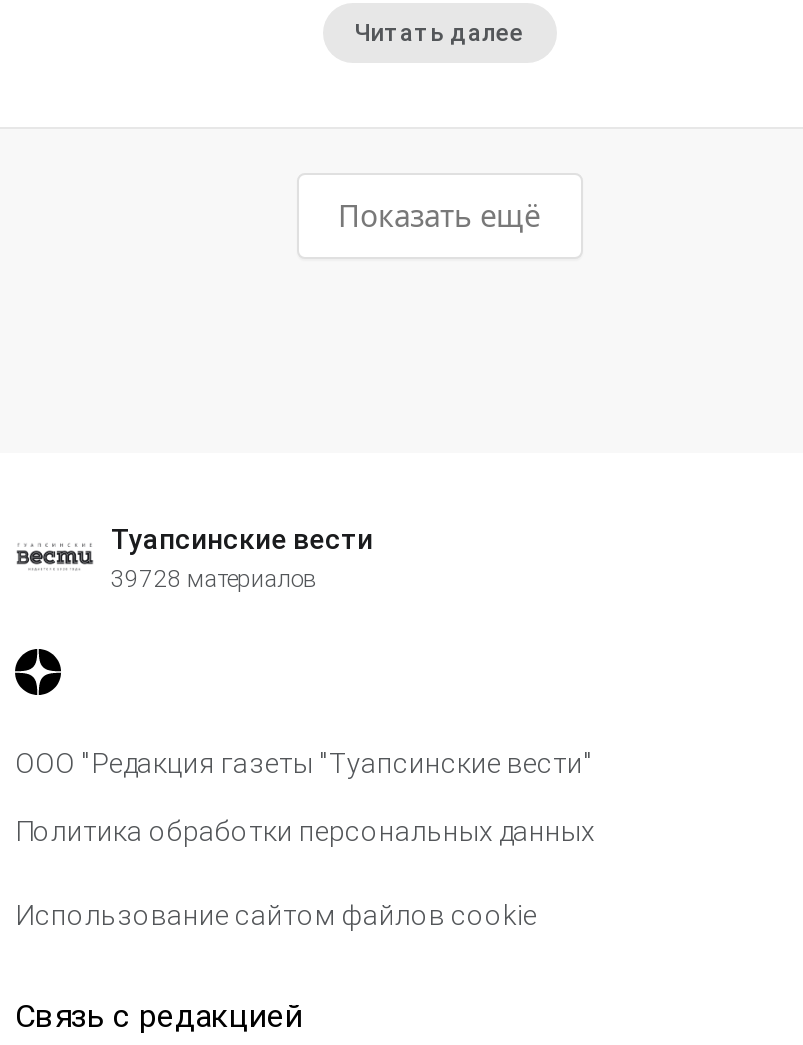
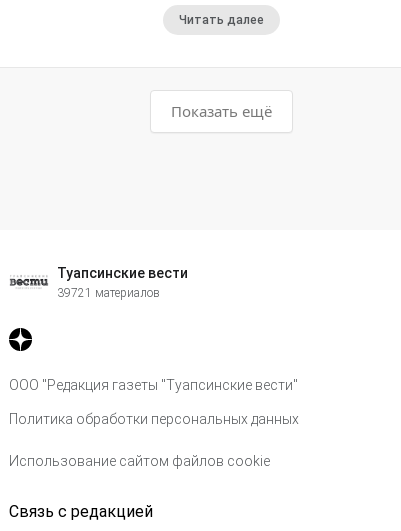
- 39728 материалов
+ 39721 материалов
